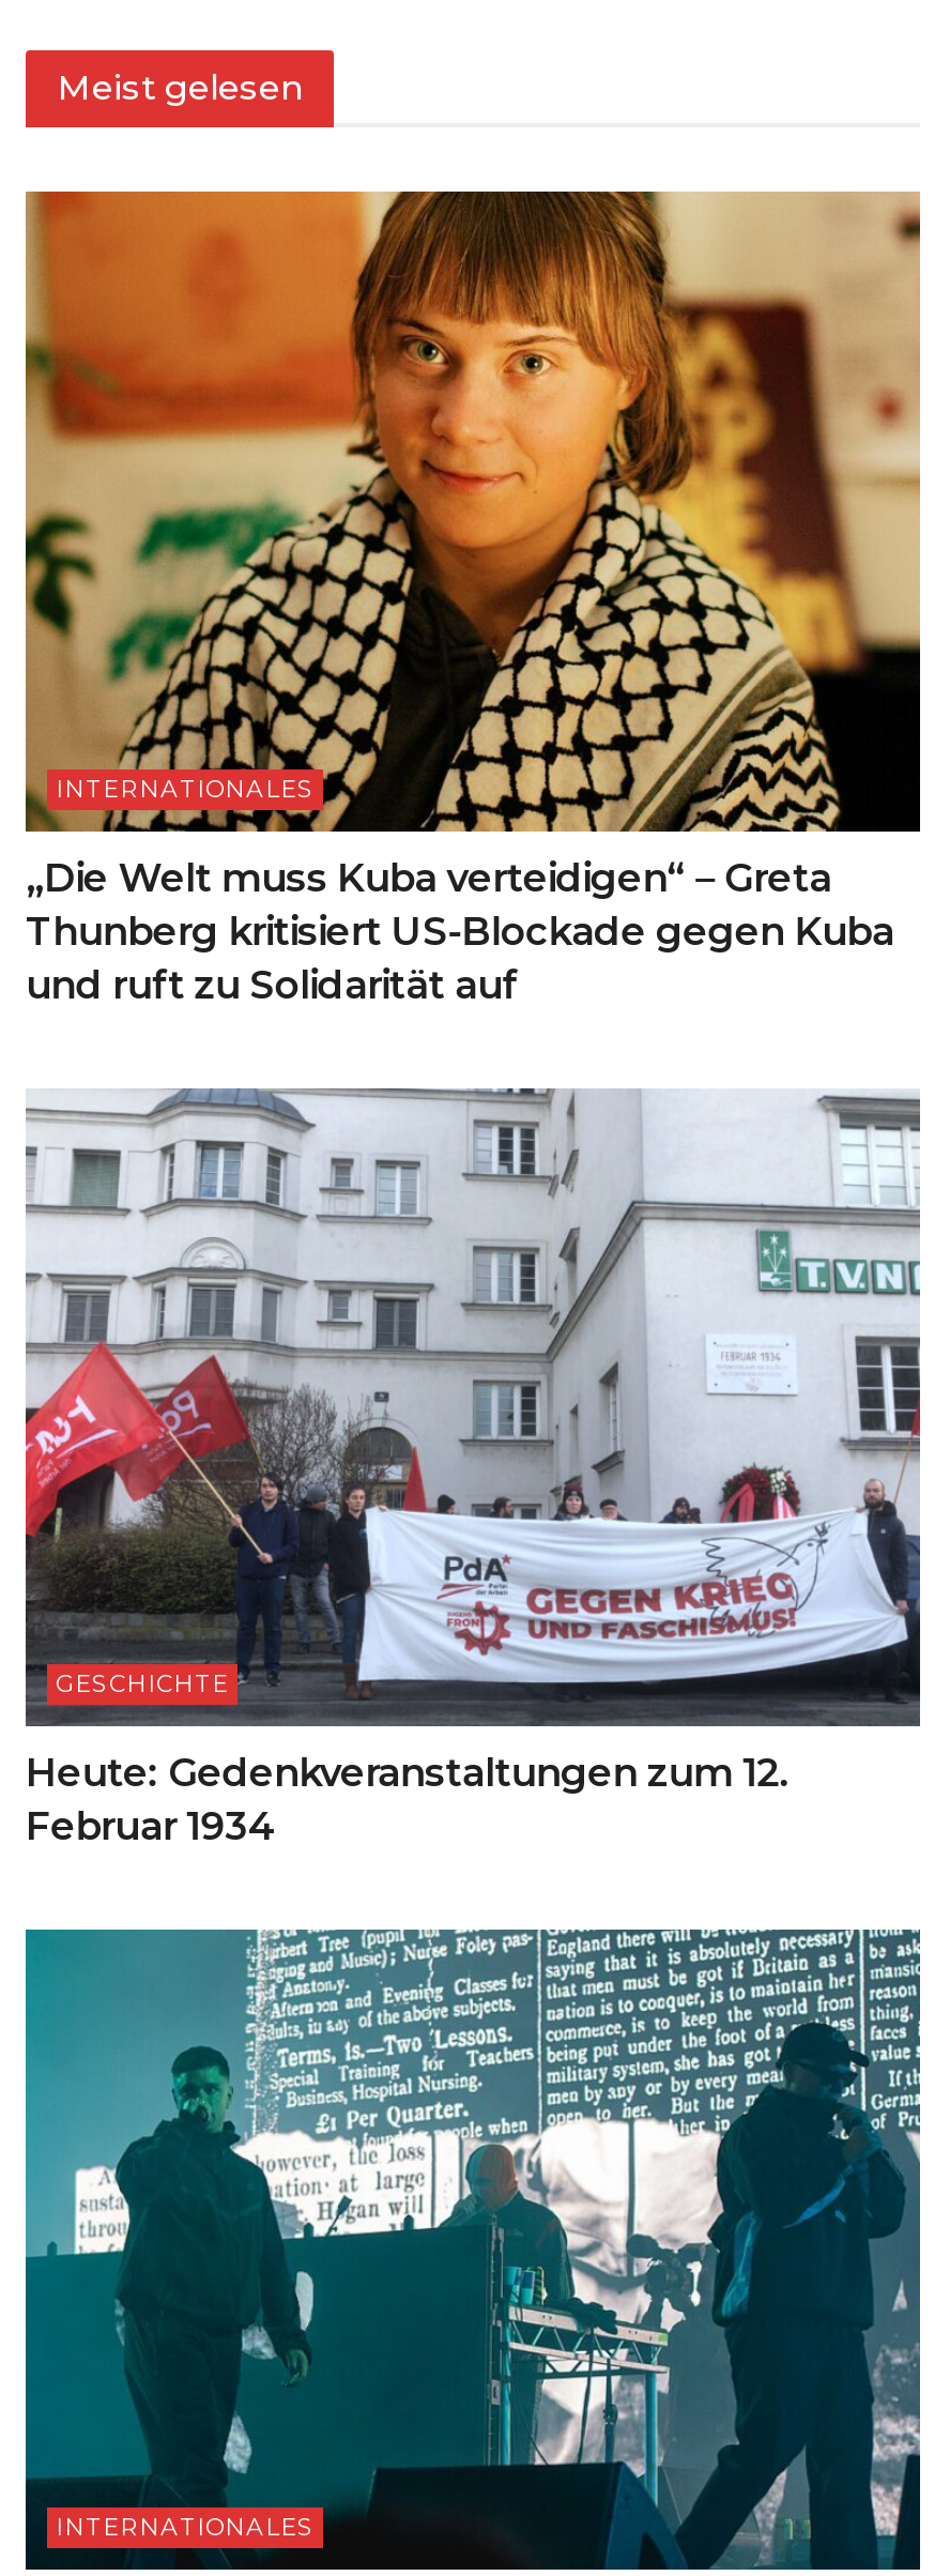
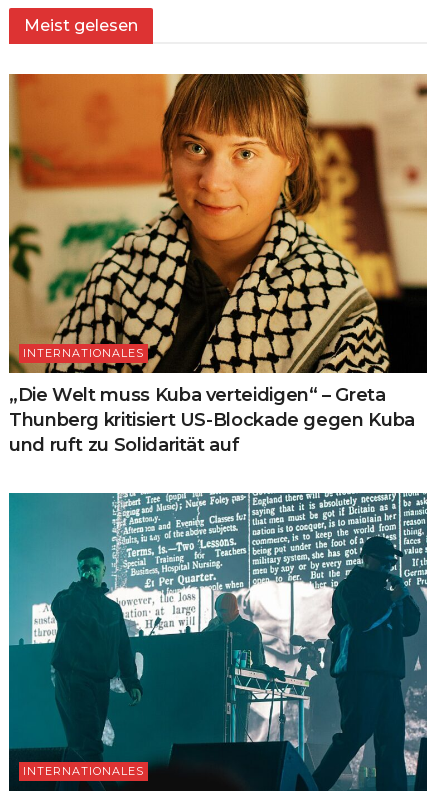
- [image]
- GESCHICHTE
- Heute: Gedenkveranstaltungen zum 12.
- Februar 1934
